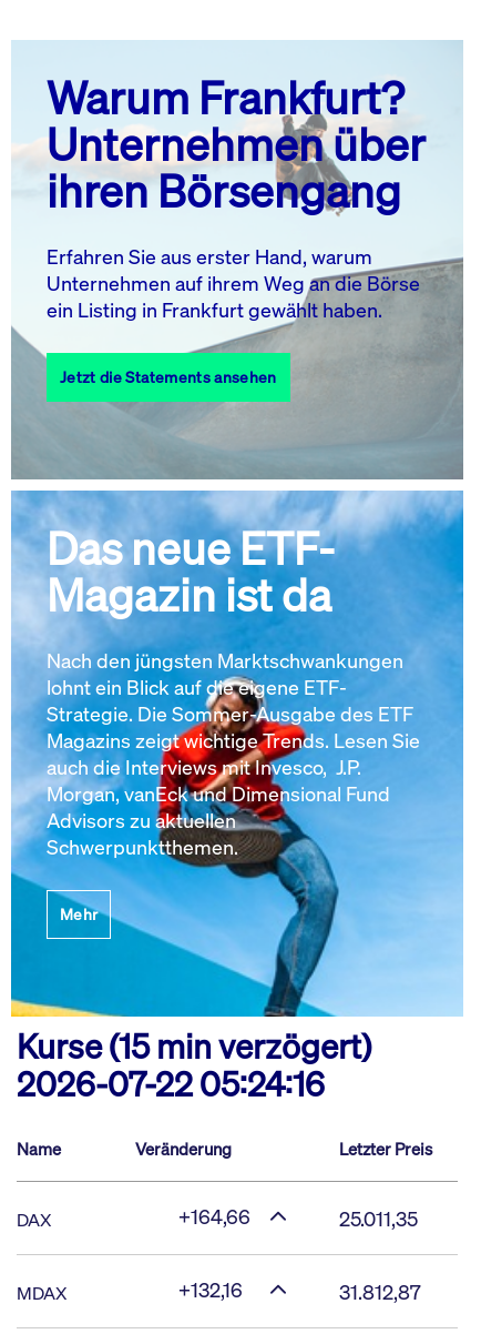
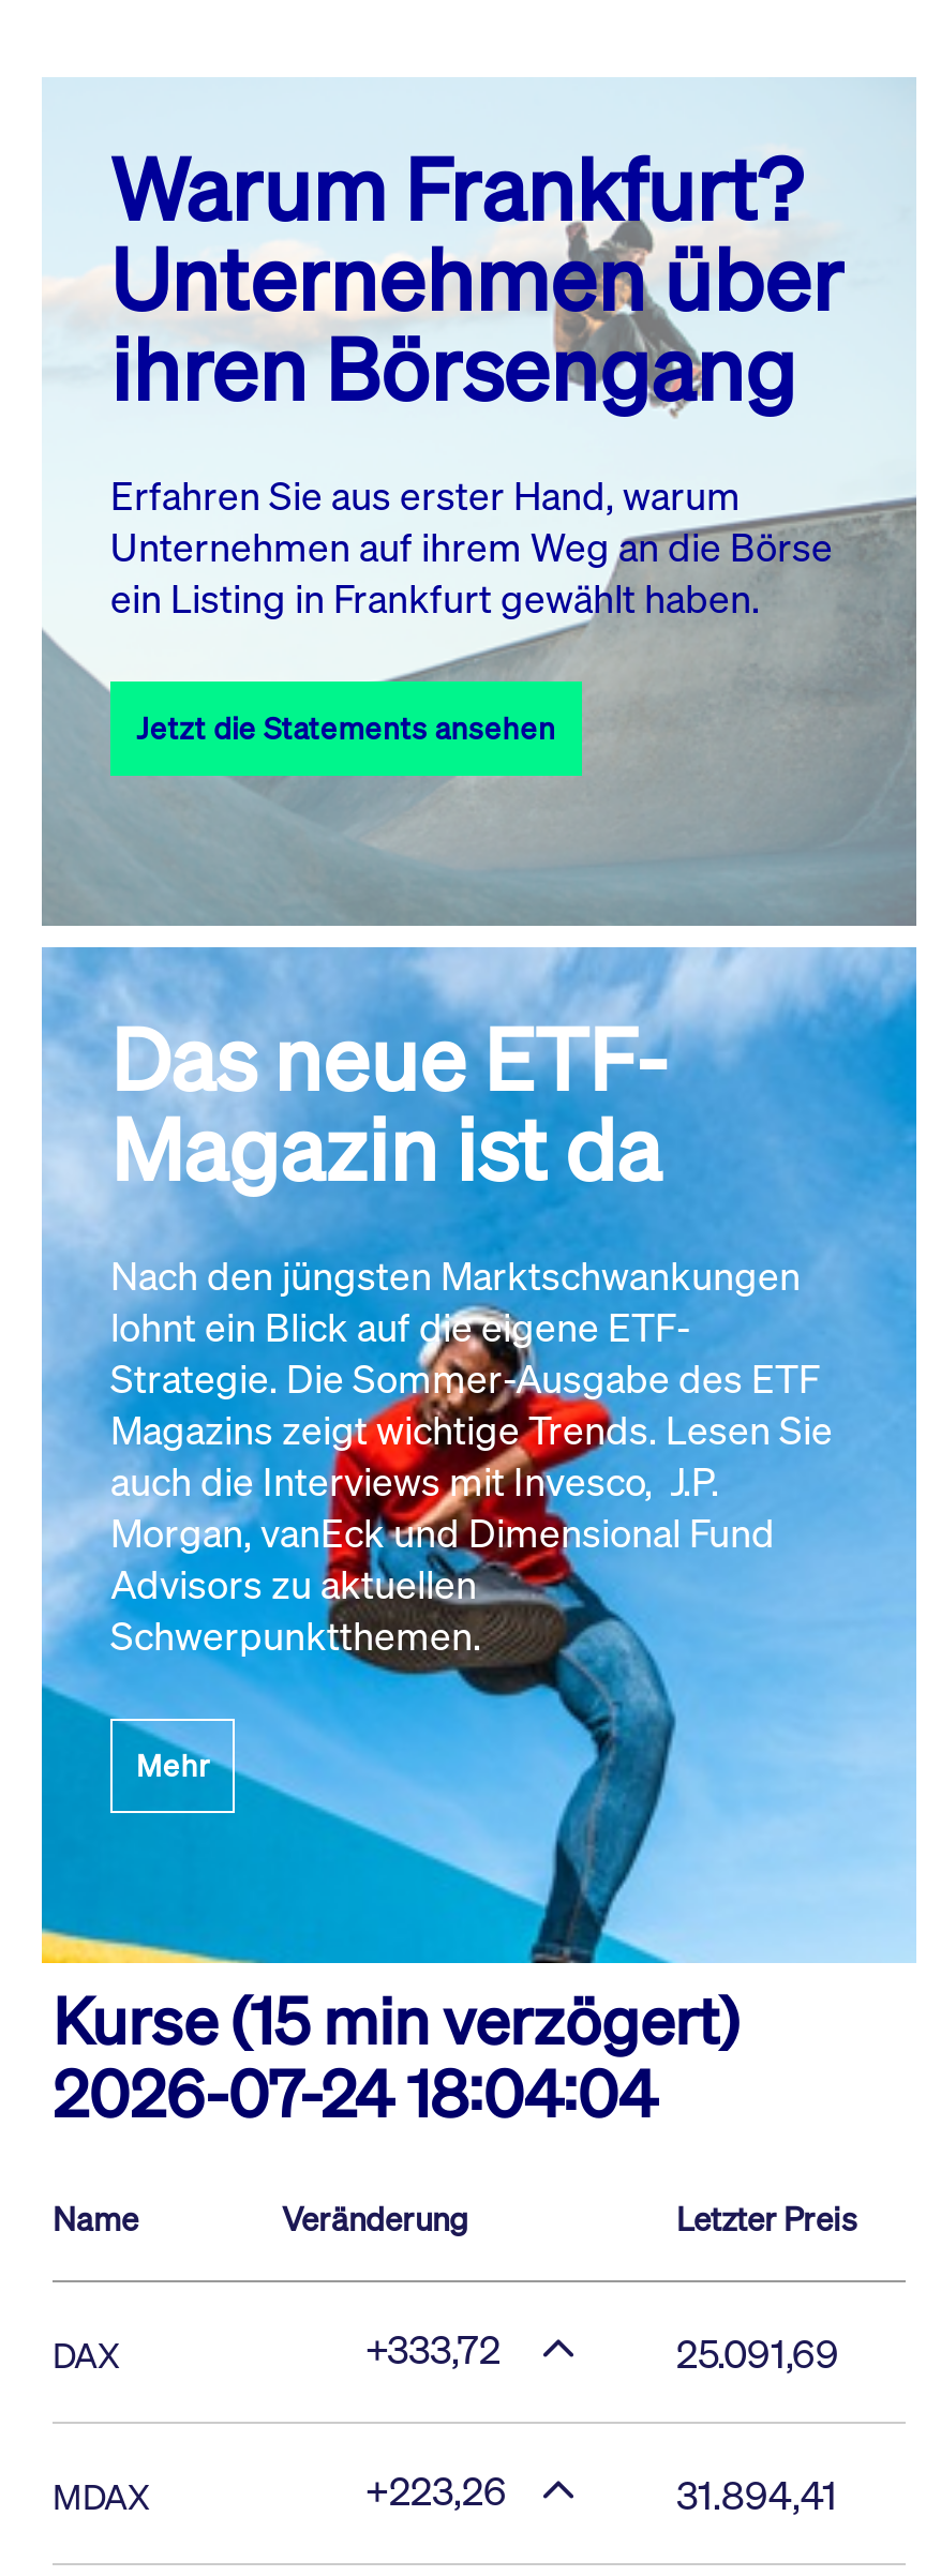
- 2026-07-22 05:24:16
+ 2026-07-24 18:04:04

- +164,66
+ +333,72

- 25.011,35
+ 25.091,69

- +132,16
+ +223,26

- 31.812,87
+ 31.894,41
